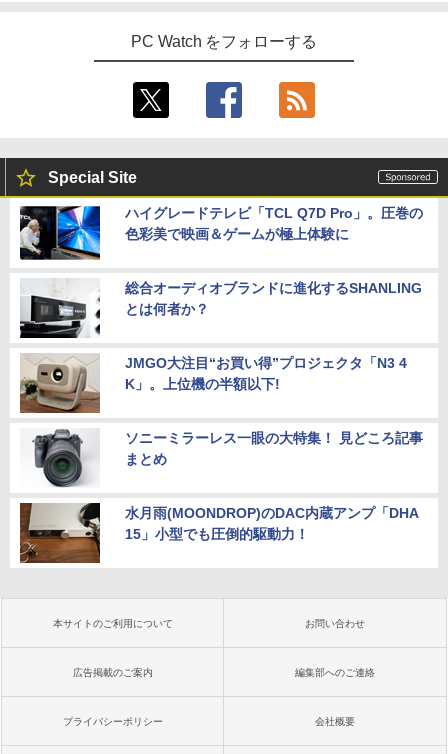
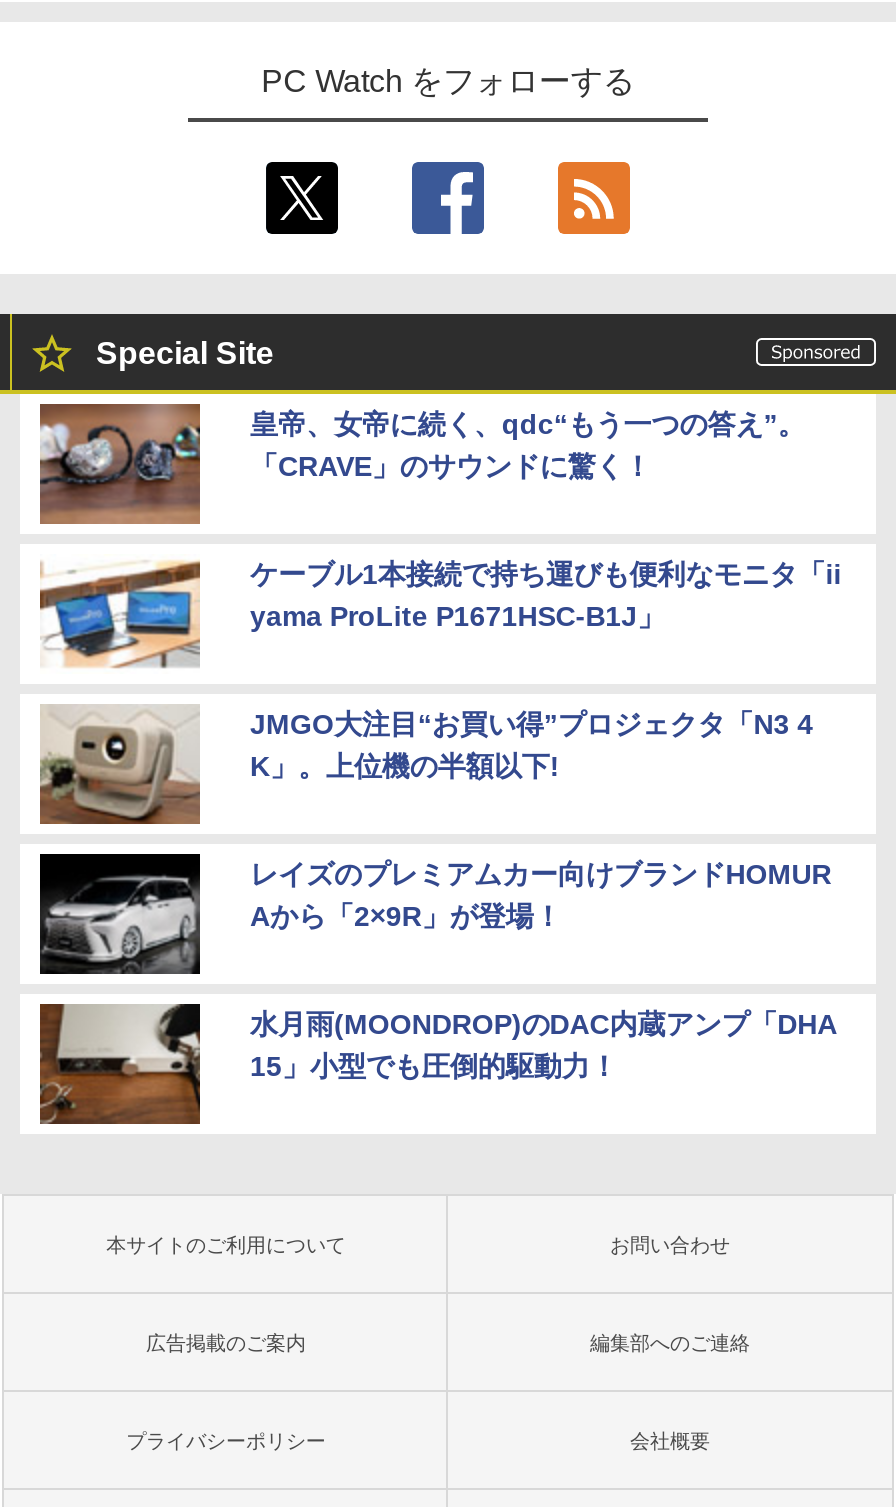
- [image]
- ハイグレードテレビ「TCL Q7D Pro」。圧巻の
- 色彩美で映画＆ゲームが極上体験に
+ [image]
+ 皇帝、女帝に続く、qdc“もう一つの答え”。
+ 「CRAVE」のサウンドに驚く！

- [image]
- 総合オーディオブランドに進化するSHANLING
- とは何者か？
+ [image]
+ ケーブル1本接続で持ち運びも便利なモニタ「ii
+ yama ProLite P1671HSC-B1J」

- [image]
- ソニーミラーレス一眼の大特集！ 見どころ記事
- まとめ
+ [image]
+ レイズのプレミアムカー向けブランドHOMUR
+ Aから「2×9R」が登場！
